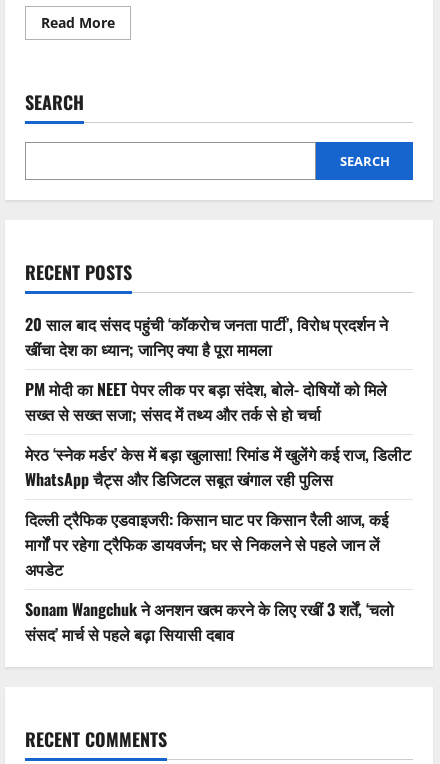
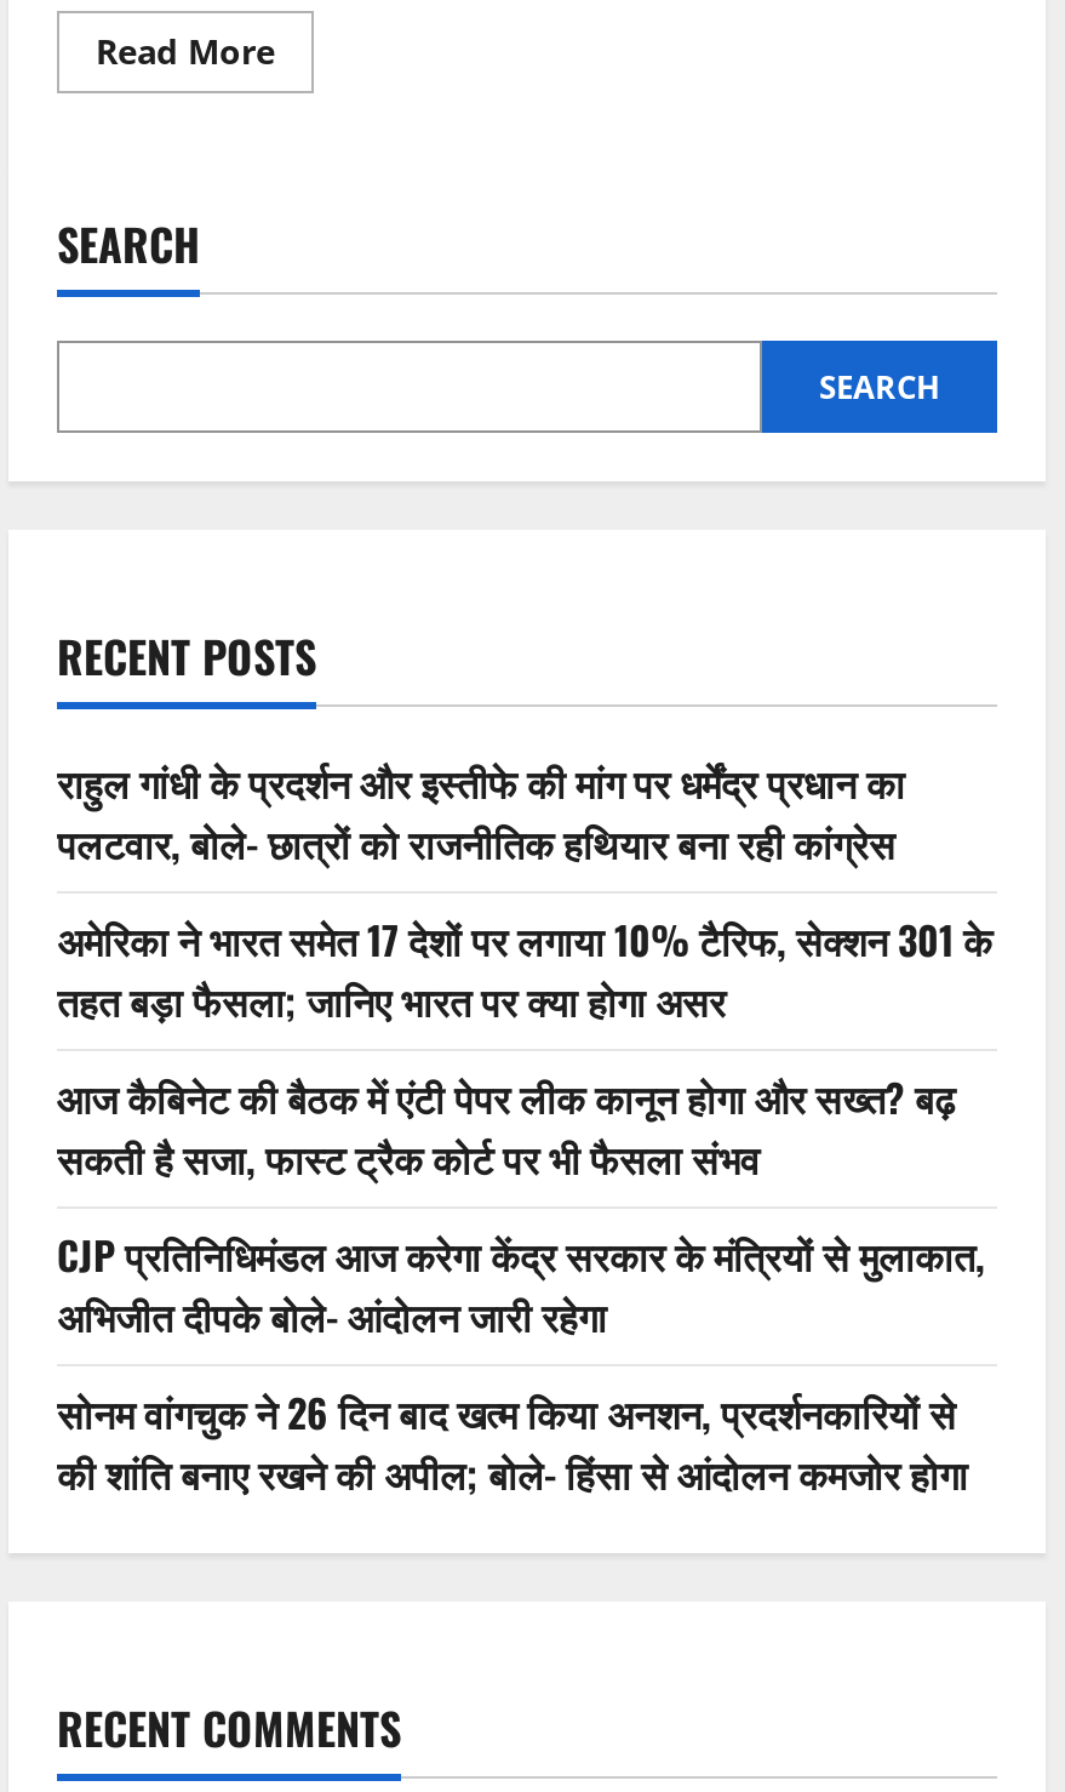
- 20 साल बाद संसद पहुंची ‘कॉकरोच जनता पार्टी’, विरोध प्रदर्शन ने
- खींचा देश का ध्यान; जानिए क्या है पूरा मामला
+ राहुल गांधी के प्रदर्शन और इस्तीफे की मांग पर धर्मेंद्र प्रधान का
+ पलटवार, बोले- छात्रों को राजनीतिक हथियार बना रही कांग्रेस

- PM मोदी का NEET पेपर लीक पर बड़ा संदेश, बोले- दोषियों को मिले
- सख्त से सख्त सजा; संसद में तथ्य और तर्क से हो चर्चा
+ अमेरिका ने भारत समेत 17 देशों पर लगाया 10% टैरिफ, सेक्शन 301 के
+ तहत बड़ा फैसला; जानिए भारत पर क्या होगा असर

- मेरठ ‘स्नेक मर्डर’ केस में बड़ा खुलासा! रिमांड में खुलेंगे कई राज, डिलीट
- WhatsApp चैट्स और डिजिटल सबूत खंगाल रही पुलिस
+ आज कैबिनेट की बैठक में एंटी पेपर लीक कानून होगा और सख्त? बढ़
+ सकती है सजा, फास्ट ट्रैक कोर्ट पर भी फैसला संभव

- दिल्ली ट्रैफिक एडवाइजरी: किसान घाट पर किसान रैली आज, कई
- मार्गों पर रहेगा ट्रैफिक डायवर्जन; घर से निकलने से पहले जान लें
- अपडेट
+ CJP प्रतिनिधिमंडल आज करेगा केंद्र सरकार के मंत्रियों से मुलाकात,
+ अभिजीत दीपके बोले- आंदोलन जारी रहेगा

- Sonam Wangchuk ने अनशन खत्म करने के लिए रखीं 3 शर्तें, ‘चलो
- संसद’ मार्च से पहले बढ़ा सियासी दबाव
+ सोनम वांगचुक ने 26 दिन बाद खत्म किया अनशन, प्रदर्शनकारियों से
+ की शांति बनाए रखने की अपील; बोले- हिंसा से आंदोलन कमजोर होगा
